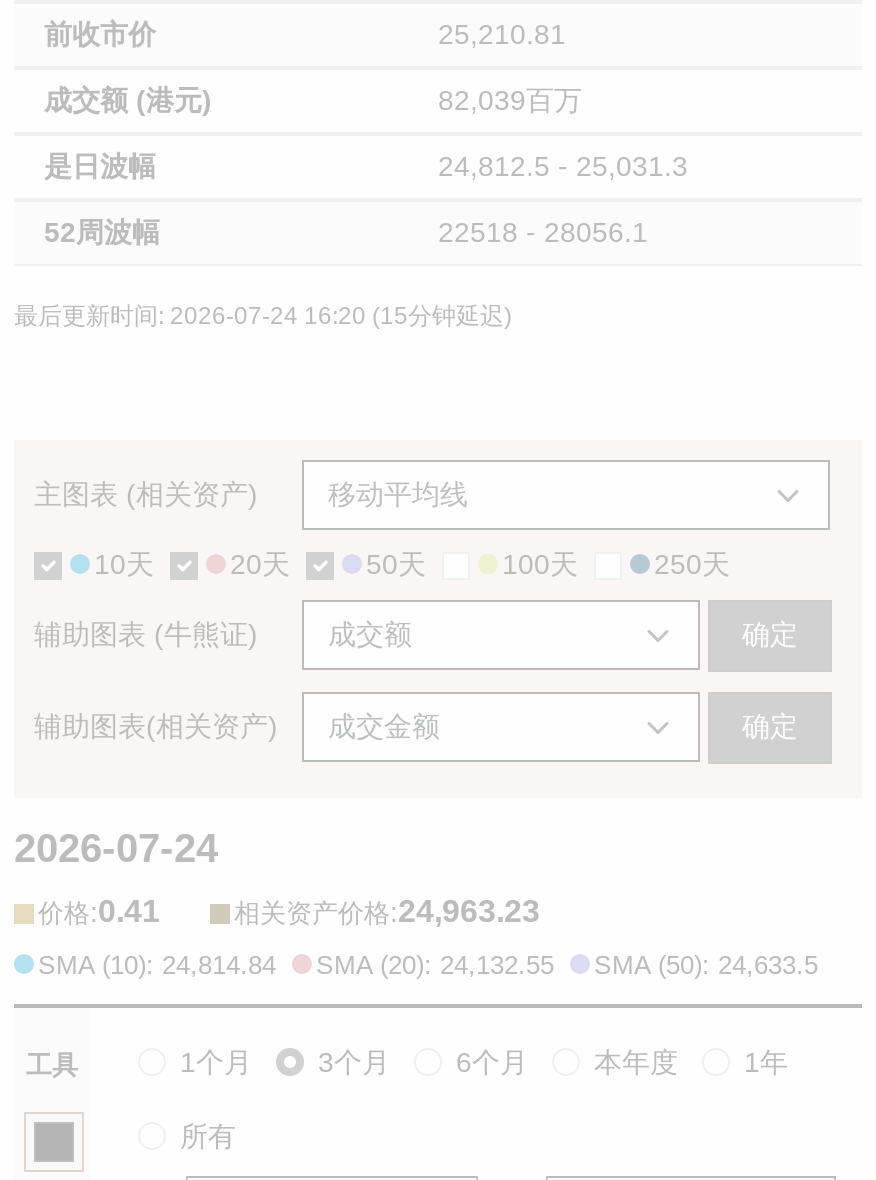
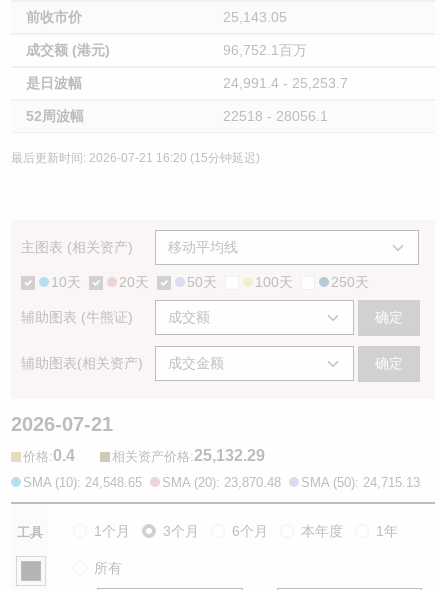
- 25,210.81
+ 25,143.05

- 82,039百万
+ 96,752.1百万

- 24,812.5 - 25,031.3
+ 24,991.4 - 25,253.7

- 最后更新时间: 2026-07-24 16:20 (15分钟延迟)
+ 最后更新时间: 2026-07-21 16:20 (15分钟延迟)

- 2026-07-24
+ 2026-07-21

- 价格:0.41
+ 价格:0.4

- 相关资产价格:24,963.23
+ 相关资产价格:25,132.29

- SMA (10): 24,814.84
+ SMA (10): 24,548.65

- SMA (20): 24,132.55
+ SMA (20): 23,870.48

- SMA (50): 24,633.5
+ SMA (50): 24,715.13
